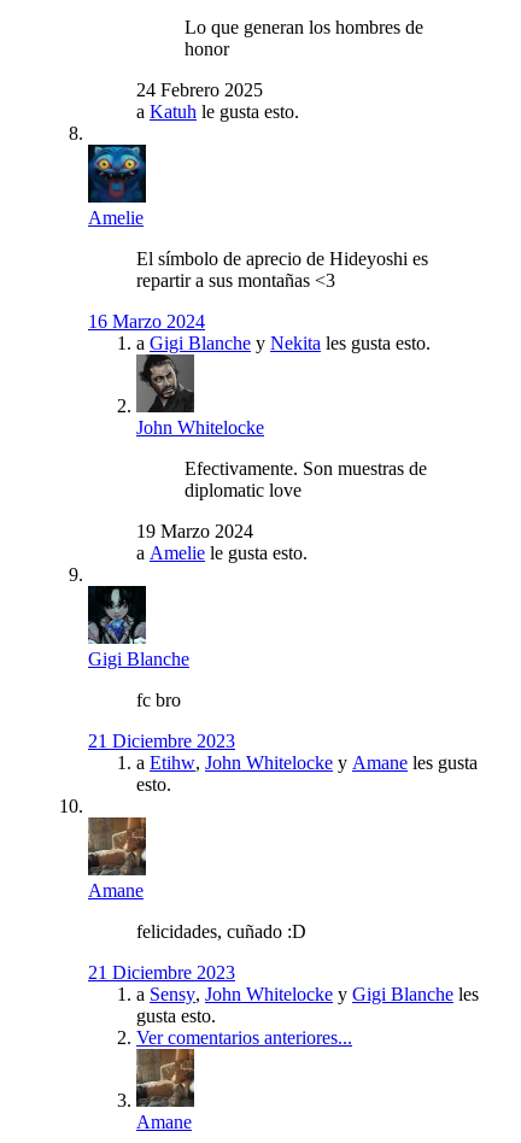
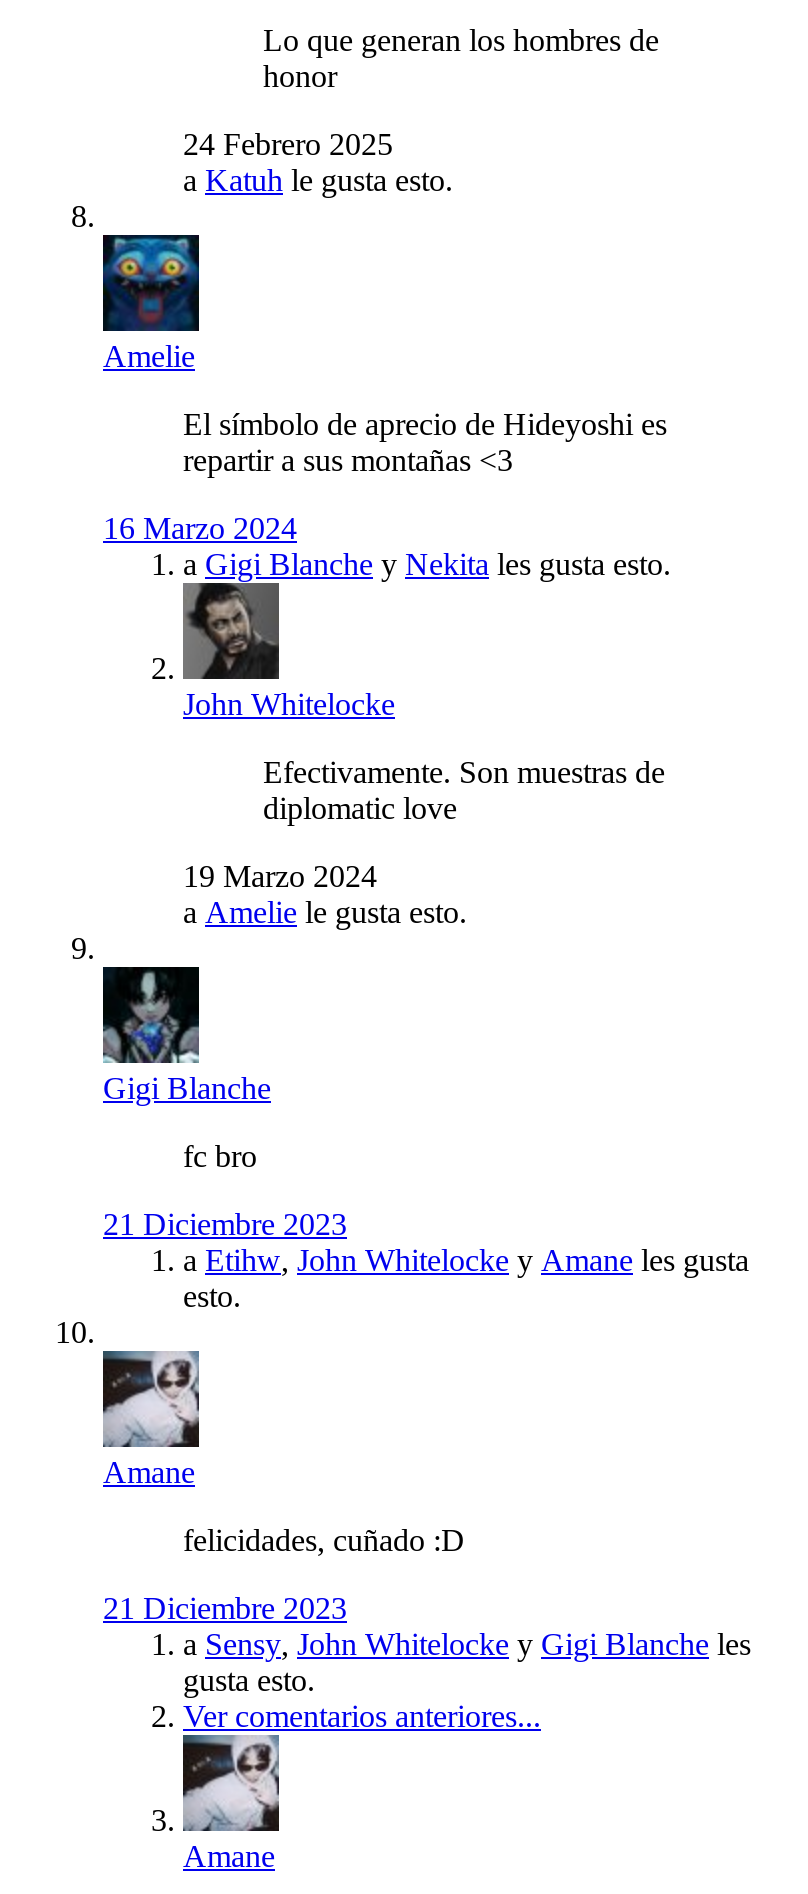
- [image]
+ [image]

- [image]
+ [image]
